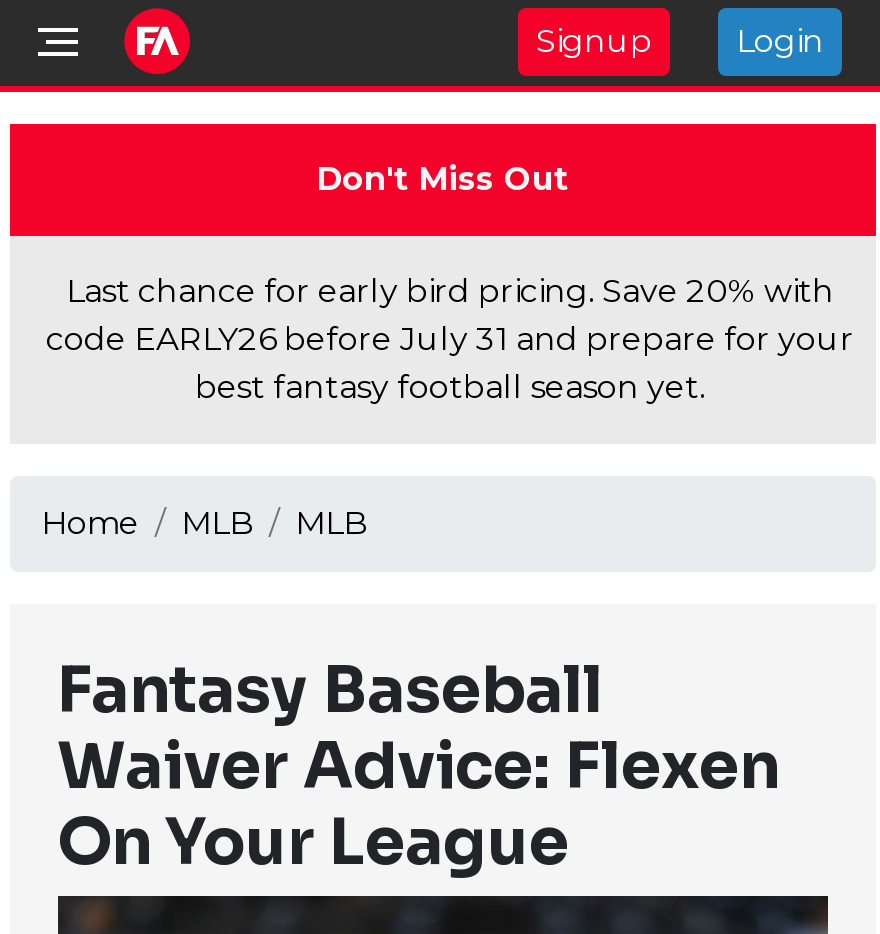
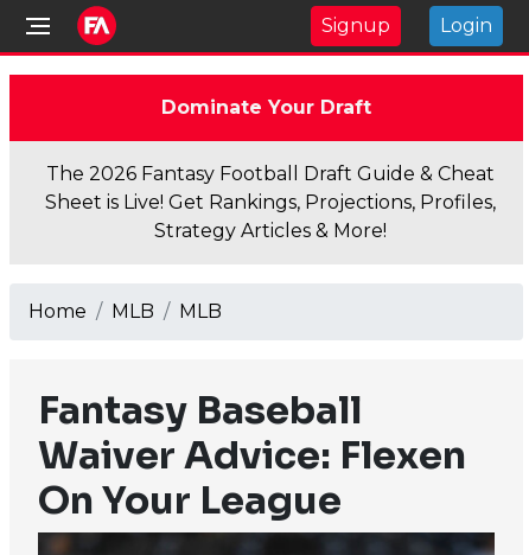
- Don't Miss Out
+ Dominate Your Draft

- Last chance for early bird pricing. Save 20% with
- code EARLY26 before July 31 and prepare for your
- best fantasy football season yet.
+ The 2026 Fantasy Football Draft Guide & Cheat
+ Sheet is Live! Get Rankings, Projections, Profiles,
+ Strategy Articles & More!
